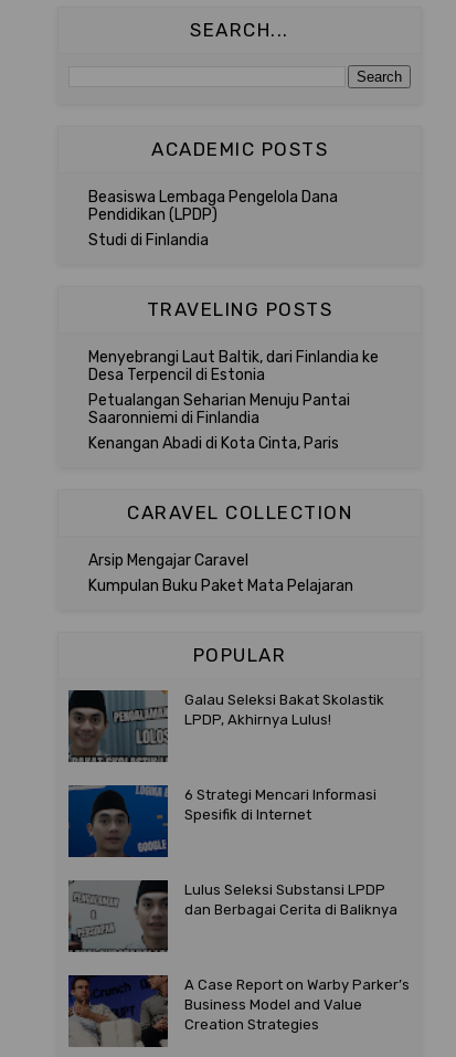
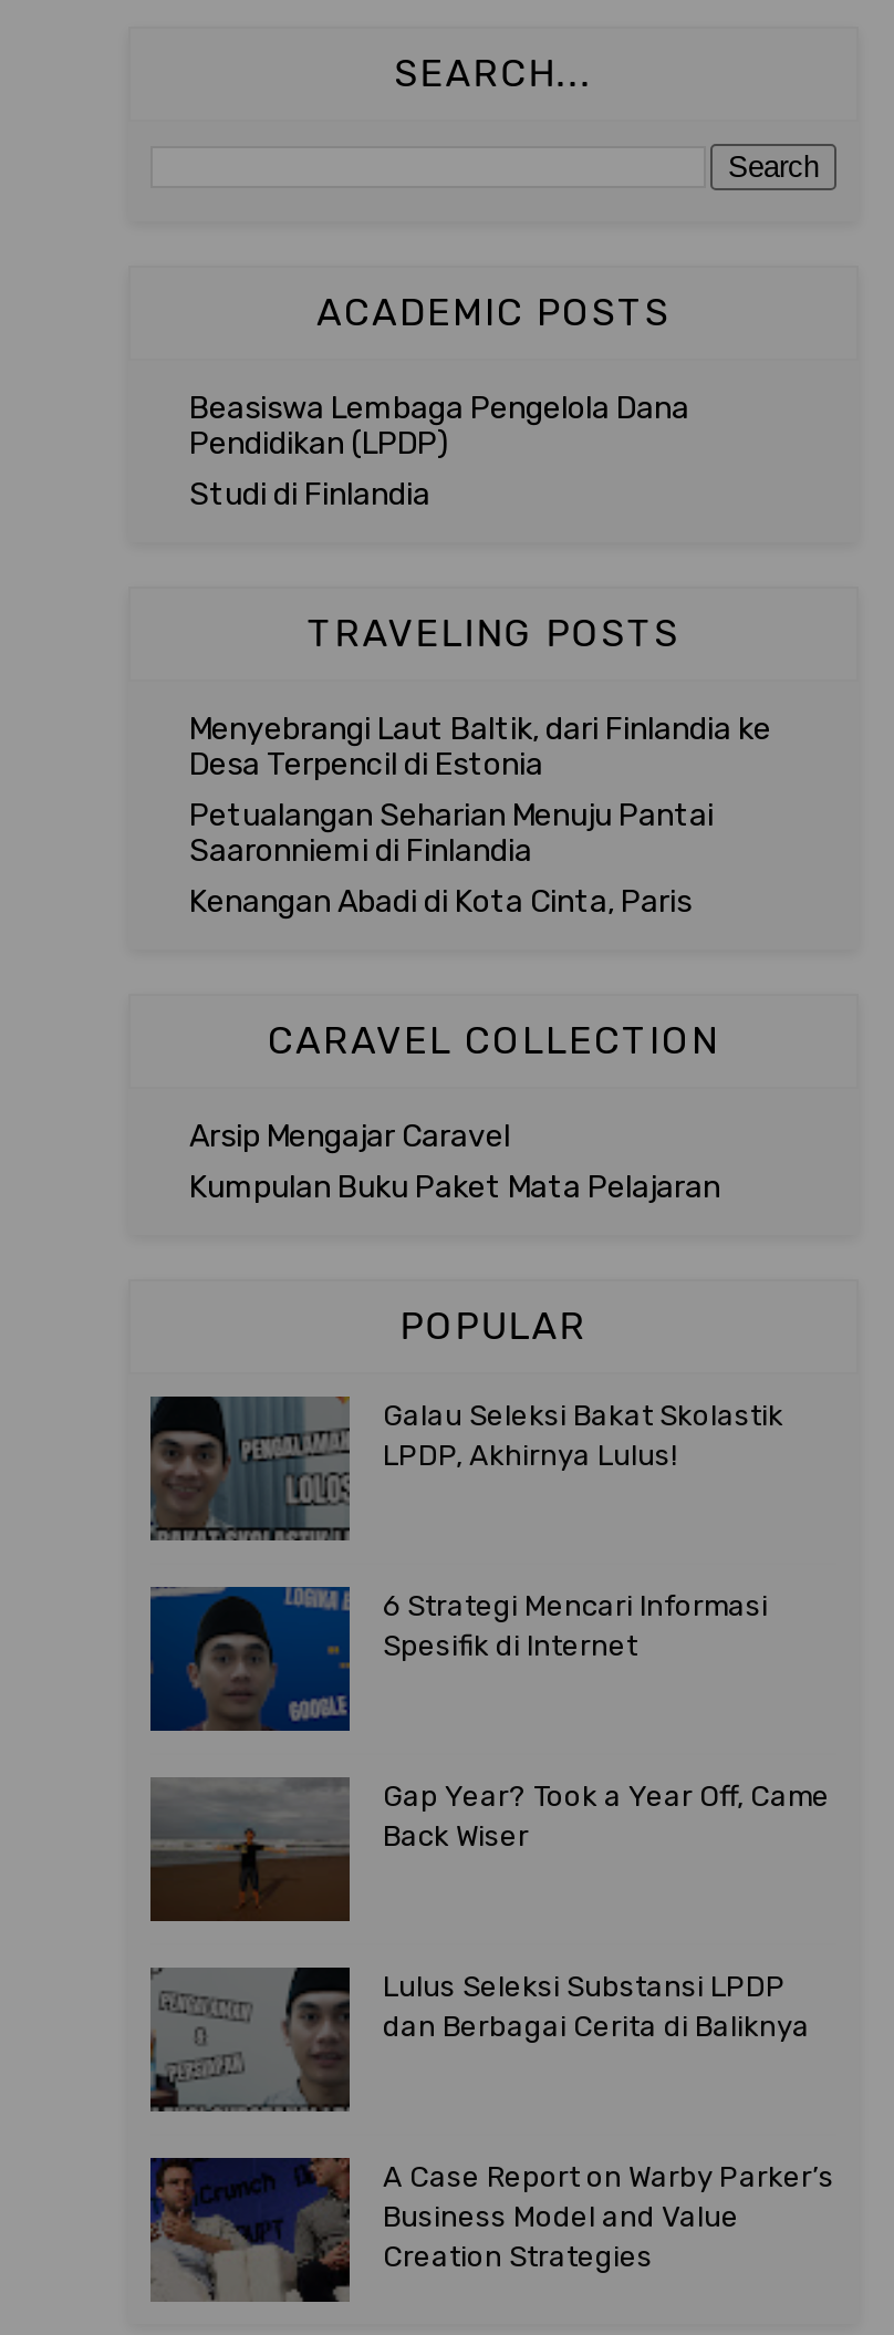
+ [image]
+ Gap Year? Took a Year Off, Came
+ Back Wiser
